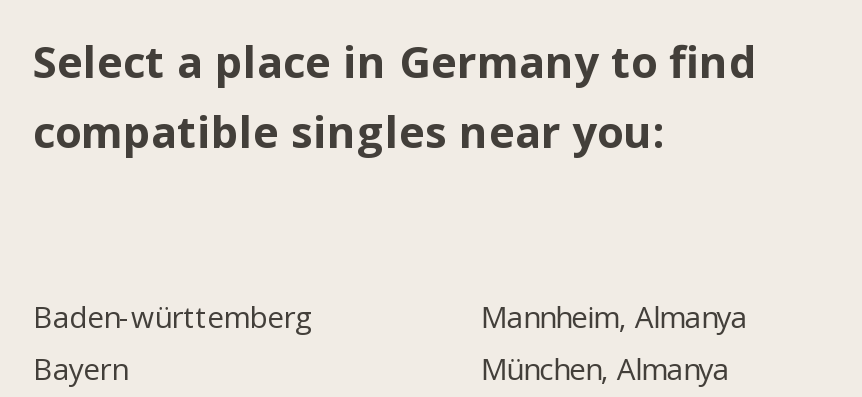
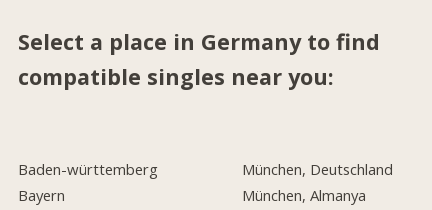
- Mannheim, Almanya
+ München, Deutschland
